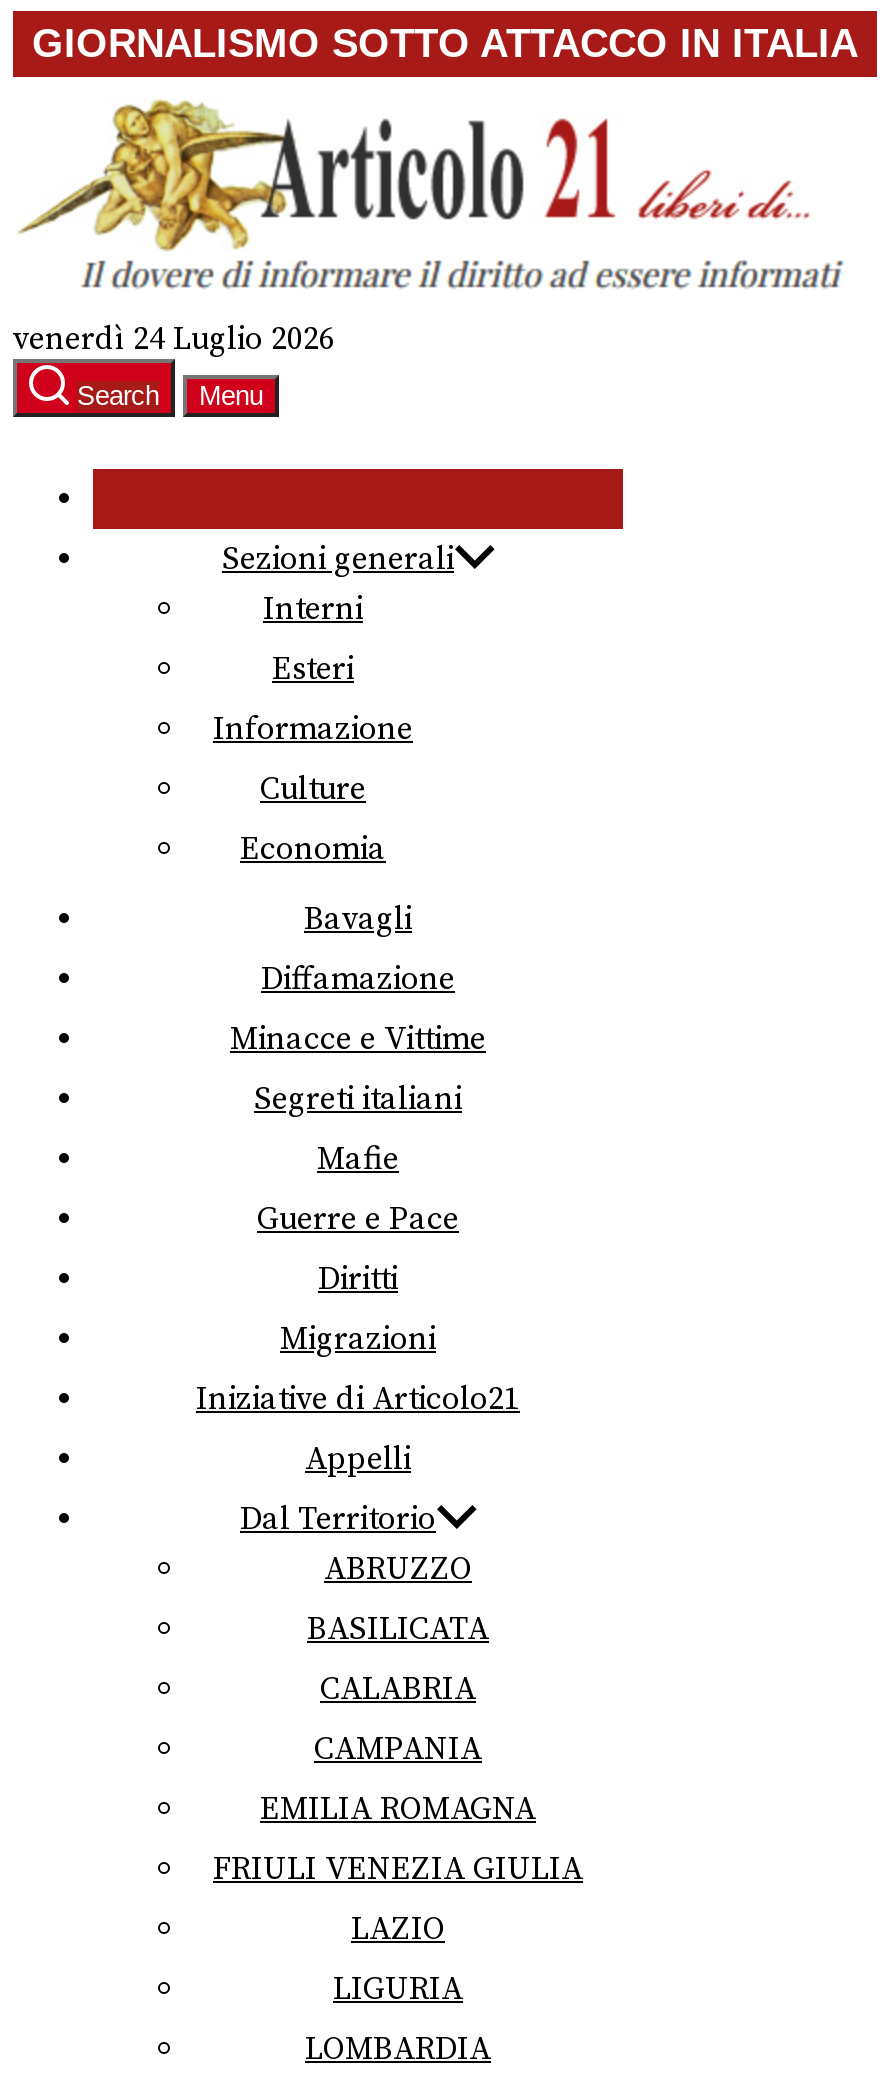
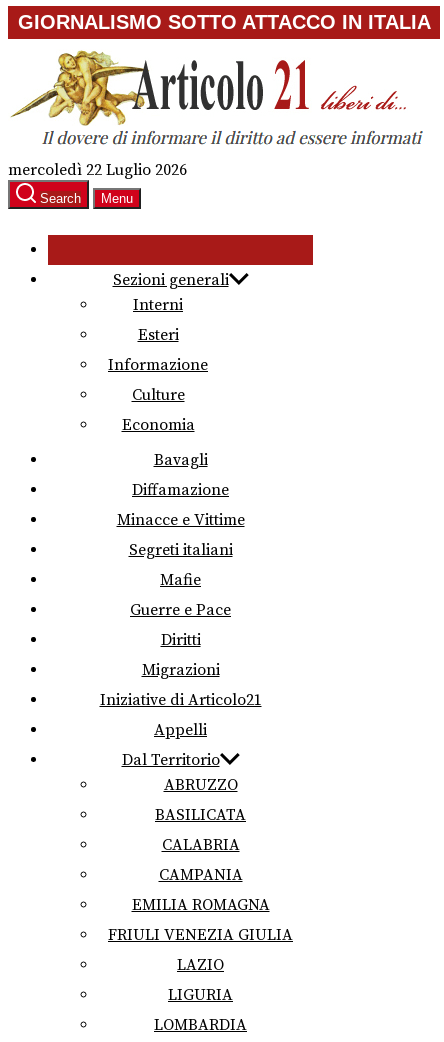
- venerdì 24 Luglio 2026
+ mercoledì 22 Luglio 2026
